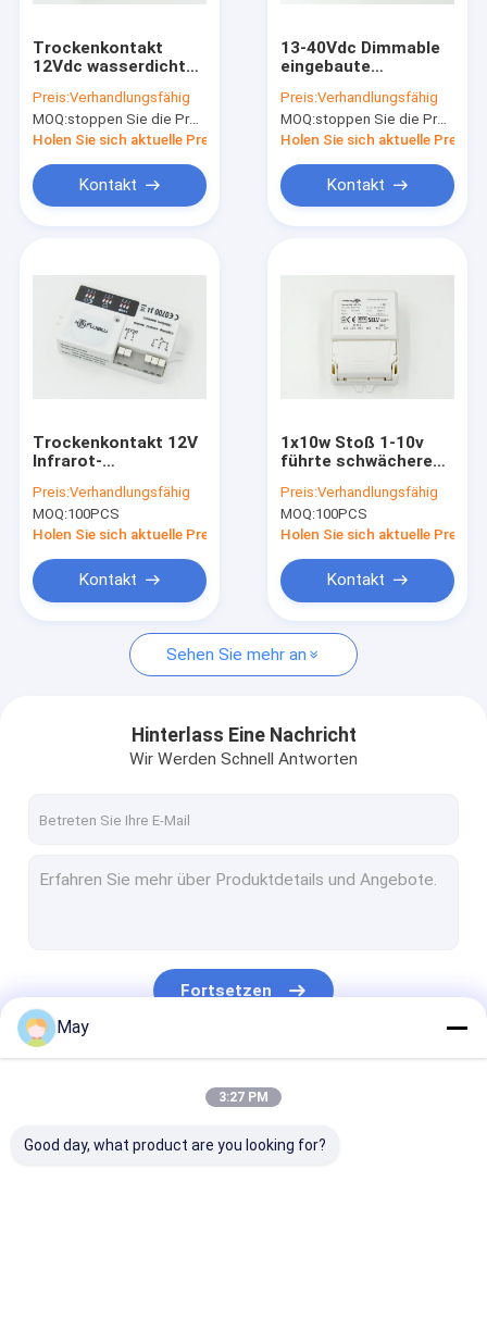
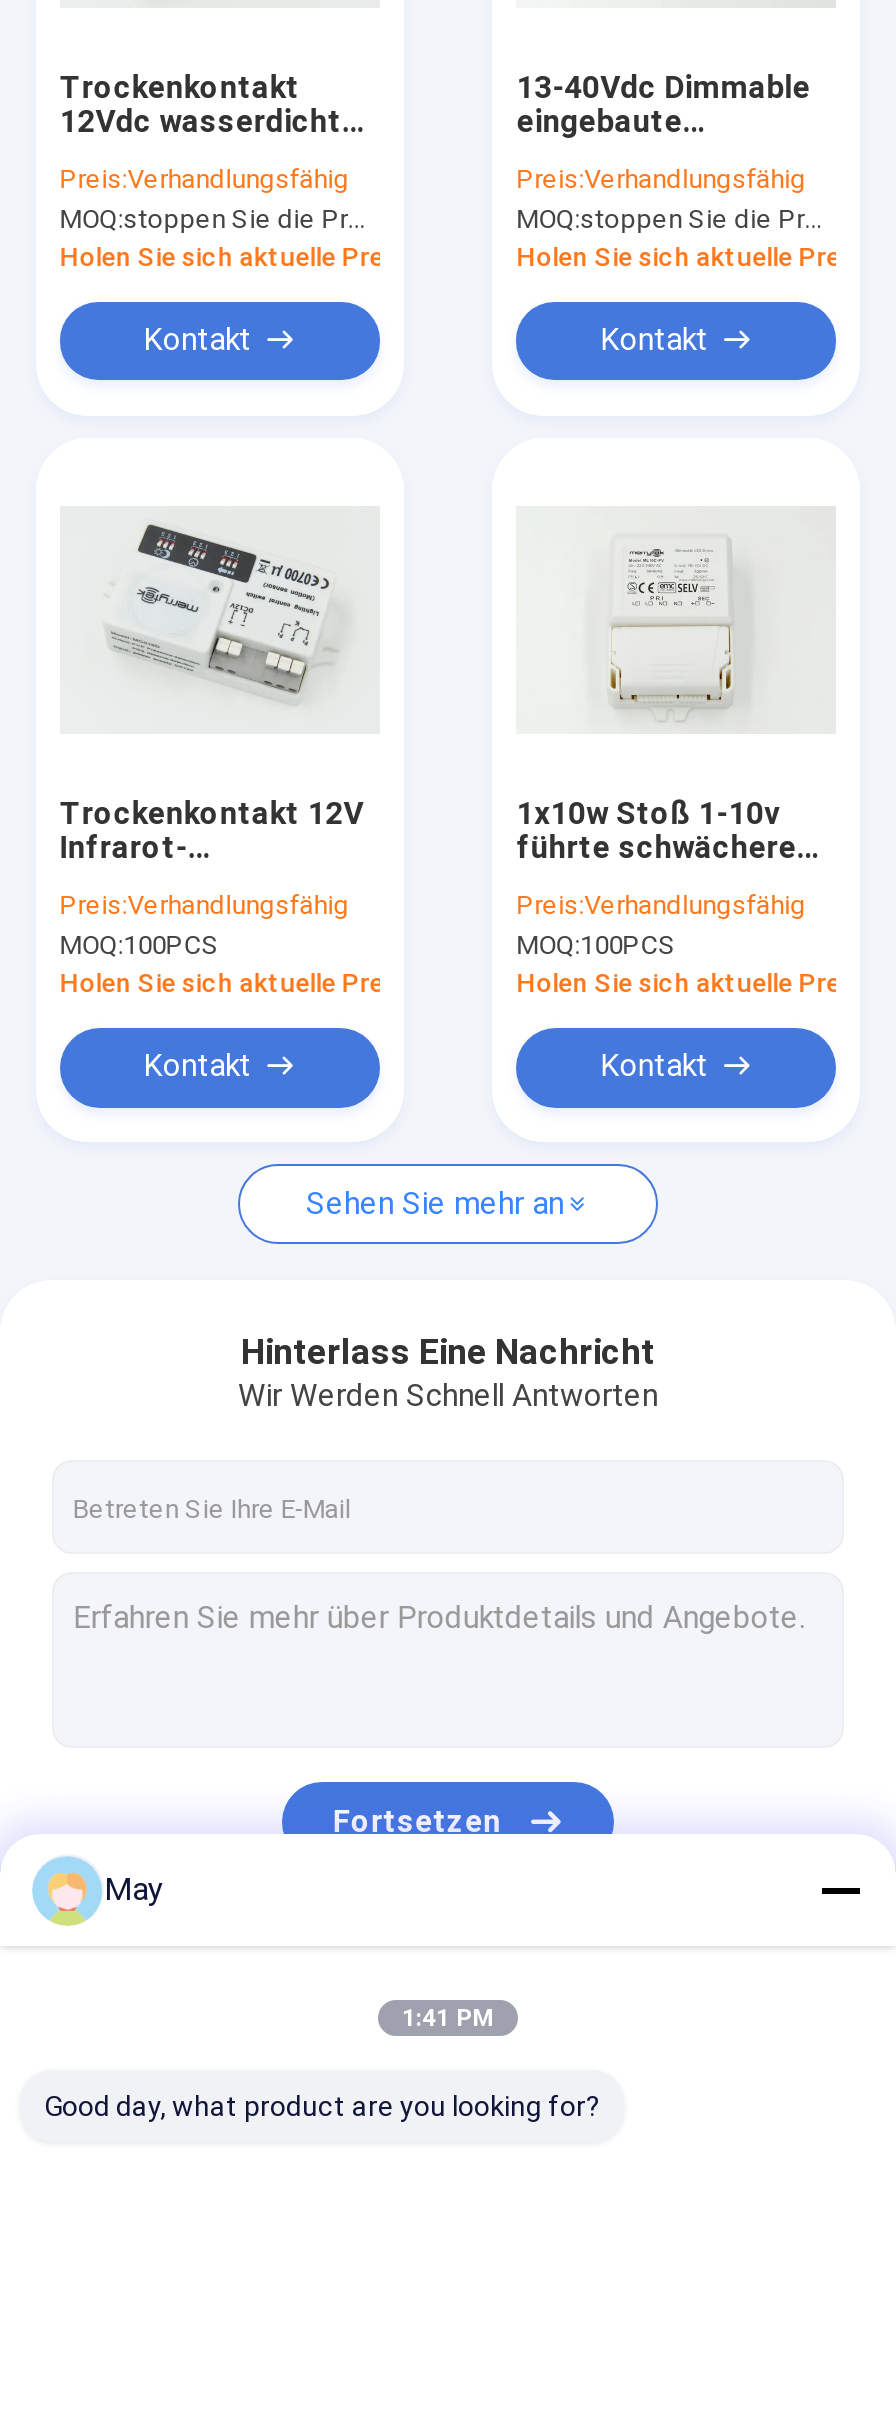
- 3:27 PM
+ 1:41 PM
